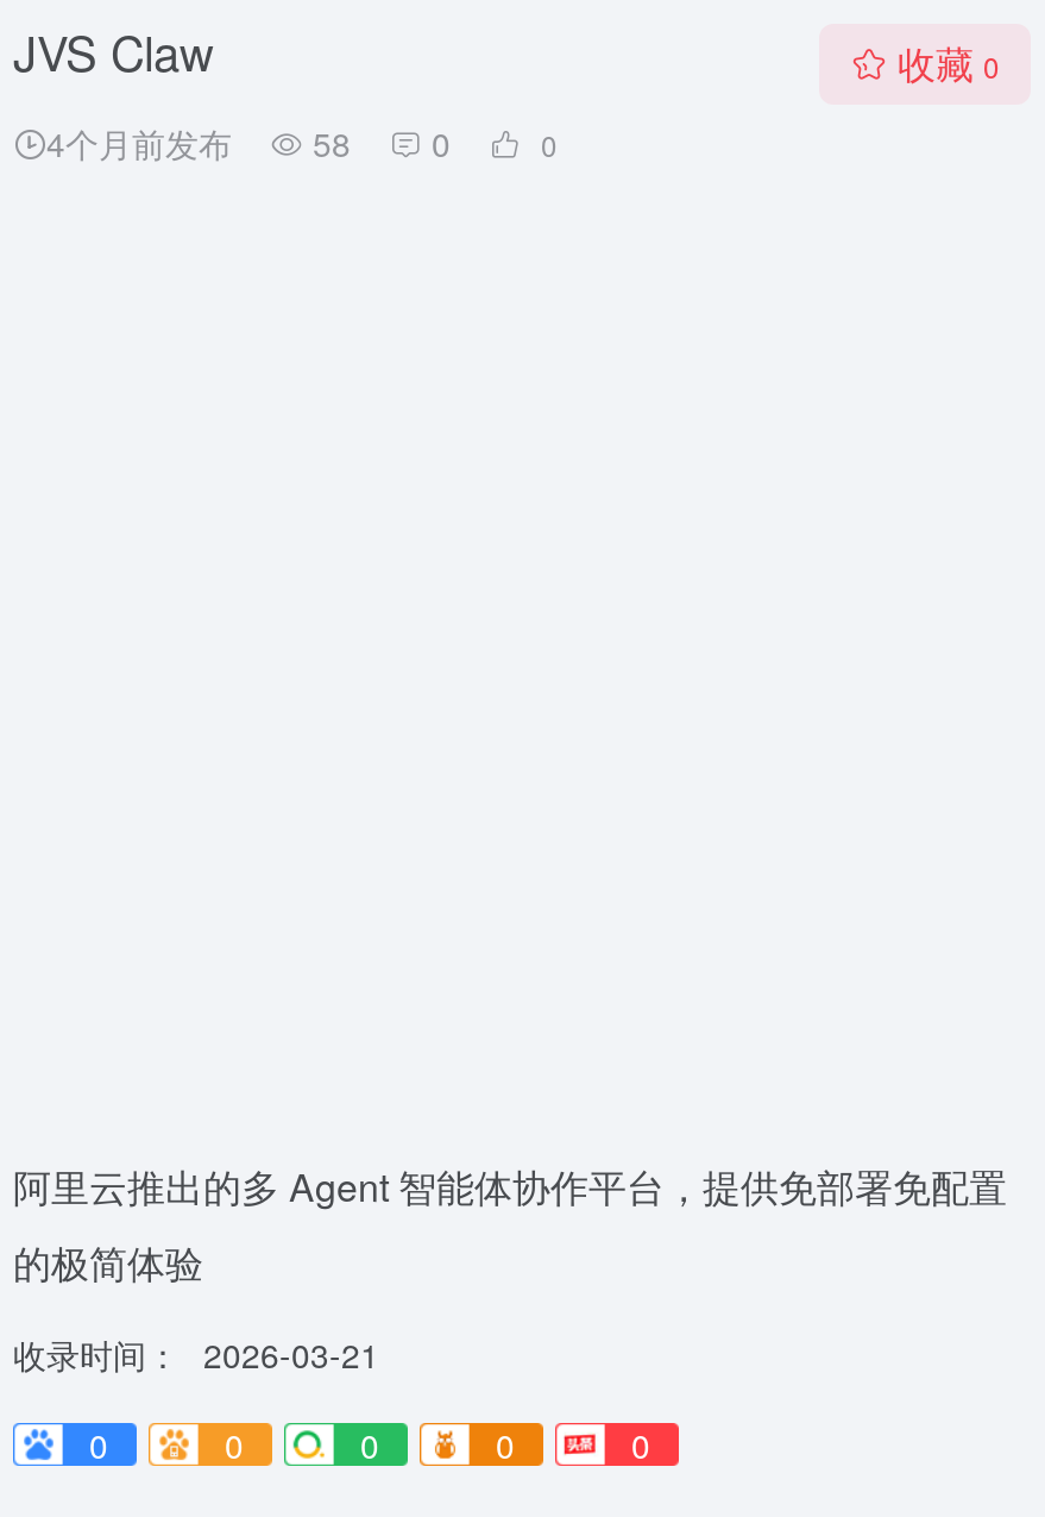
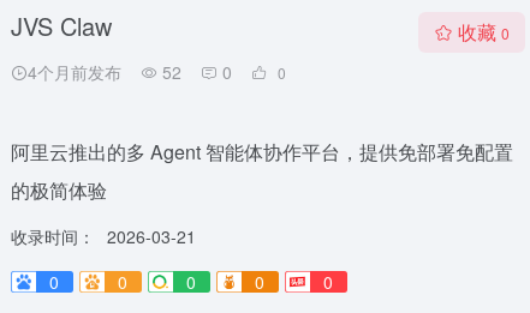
- 4个月前发布 58 0
+ 4个月前发布 52 0
